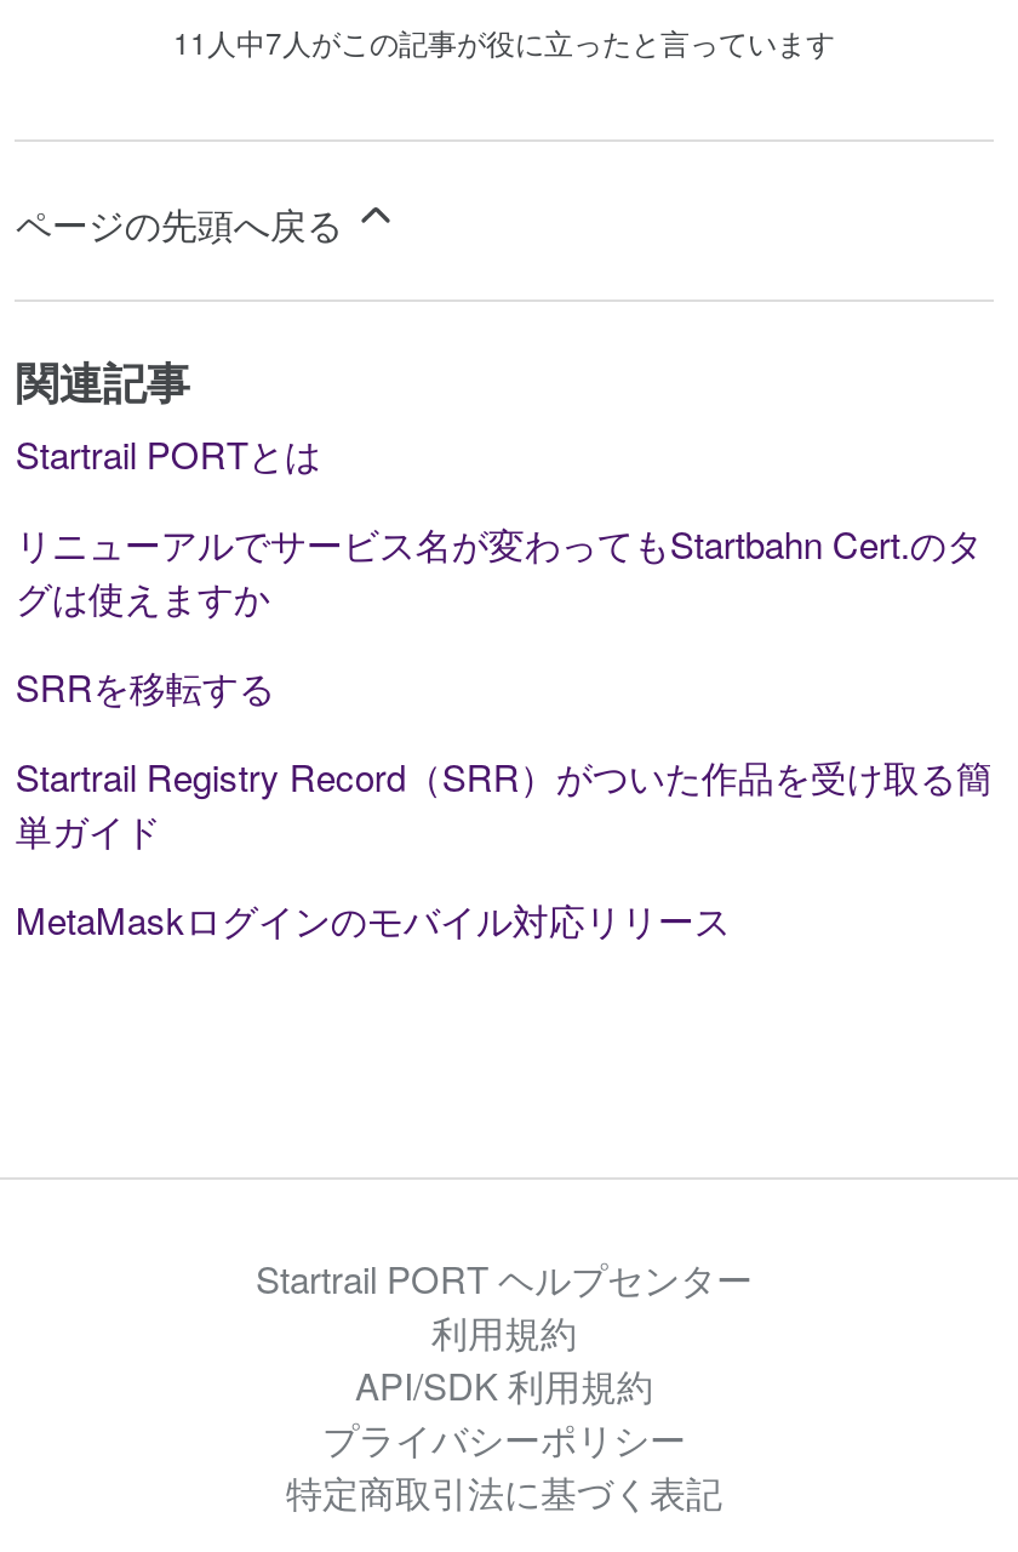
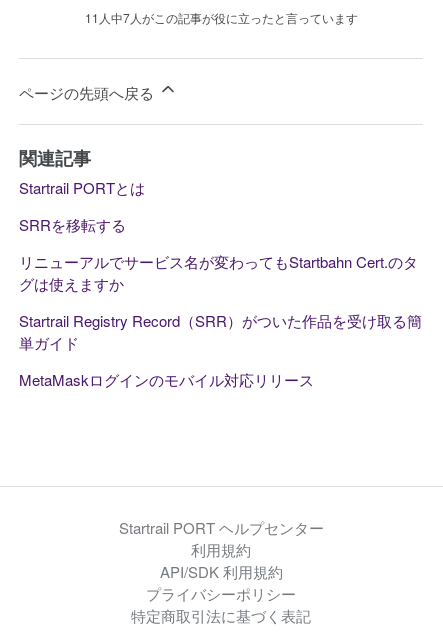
moved down: リニューアルでサービス名が変わってもStartbahn Cert.のタ | グは使えますか

moved up: SRRを移転する
